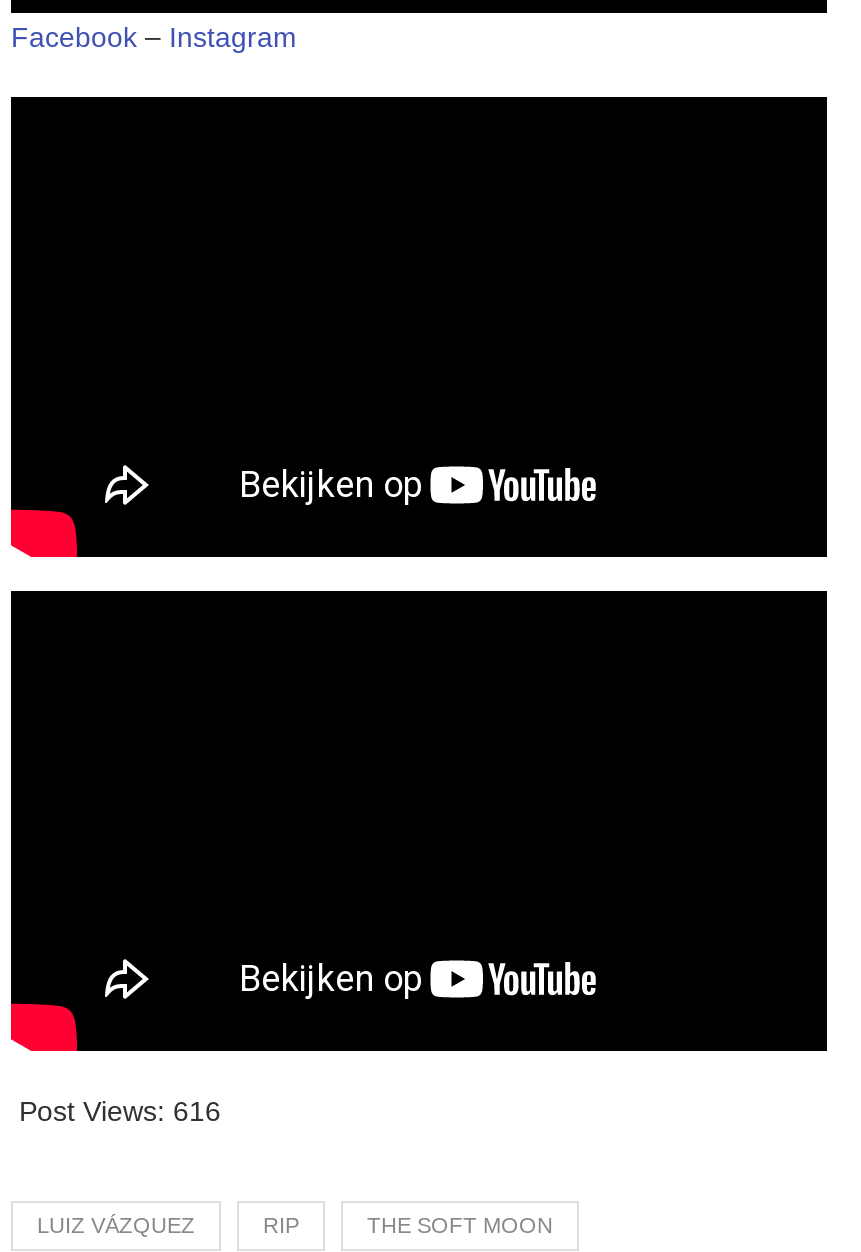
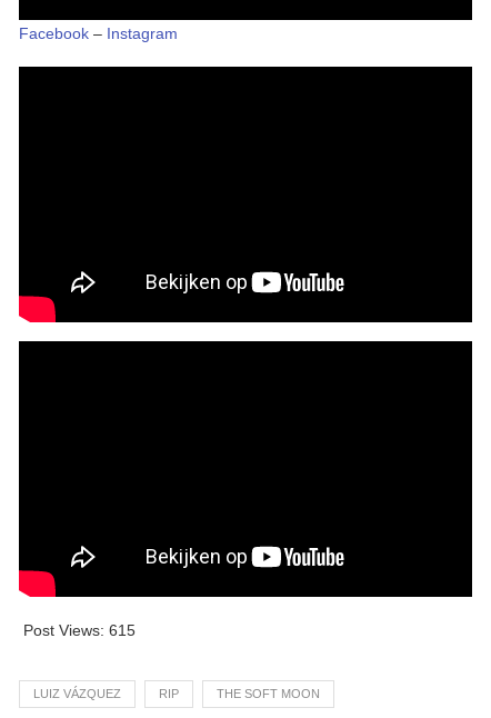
- Post Views: 616
+ Post Views: 615
